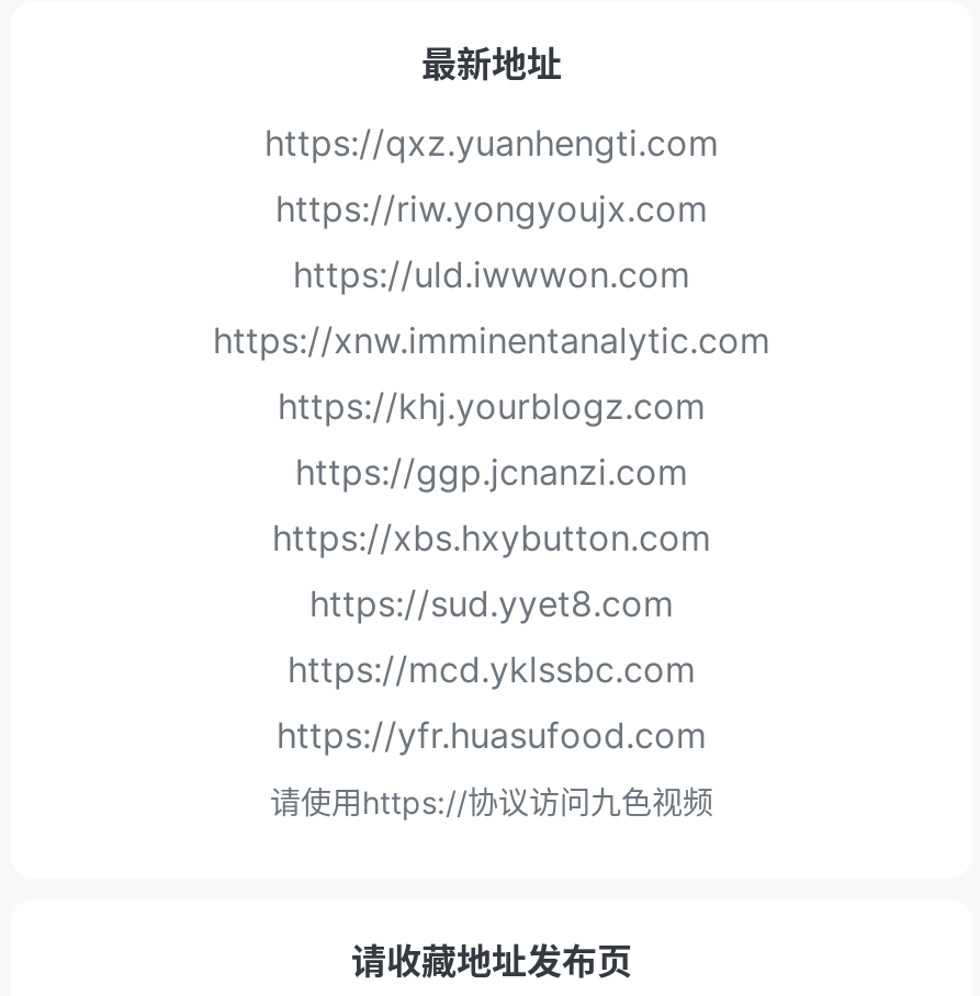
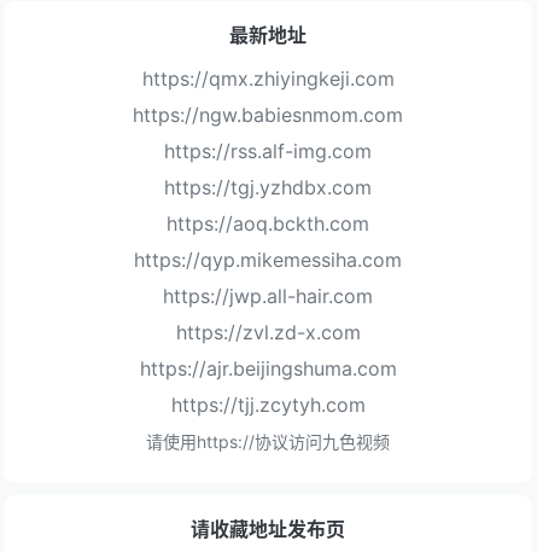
- https://qxz.yuanhengti.com
+ https://qmx.zhiyingkeji.com

- https://riw.yongyoujx.com
+ https://ngw.babiesnmom.com

- https://uld.iwwwon.com
+ https://rss.alf-img.com

- https://xnw.imminentanalytic.com
+ https://tgj.yzhdbx.com

- https://khj.yourblogz.com
+ https://aoq.bckth.com

- https://ggp.jcnanzi.com
+ https://qyp.mikemessiha.com

- https://xbs.hxybutton.com
+ https://jwp.all-hair.com

- https://sud.yyet8.com
+ https://zvl.zd-x.com

- https://mcd.yklssbc.com
+ https://ajr.beijingshuma.com

- https://yfr.huasufood.com
+ https://tjj.zcytyh.com
